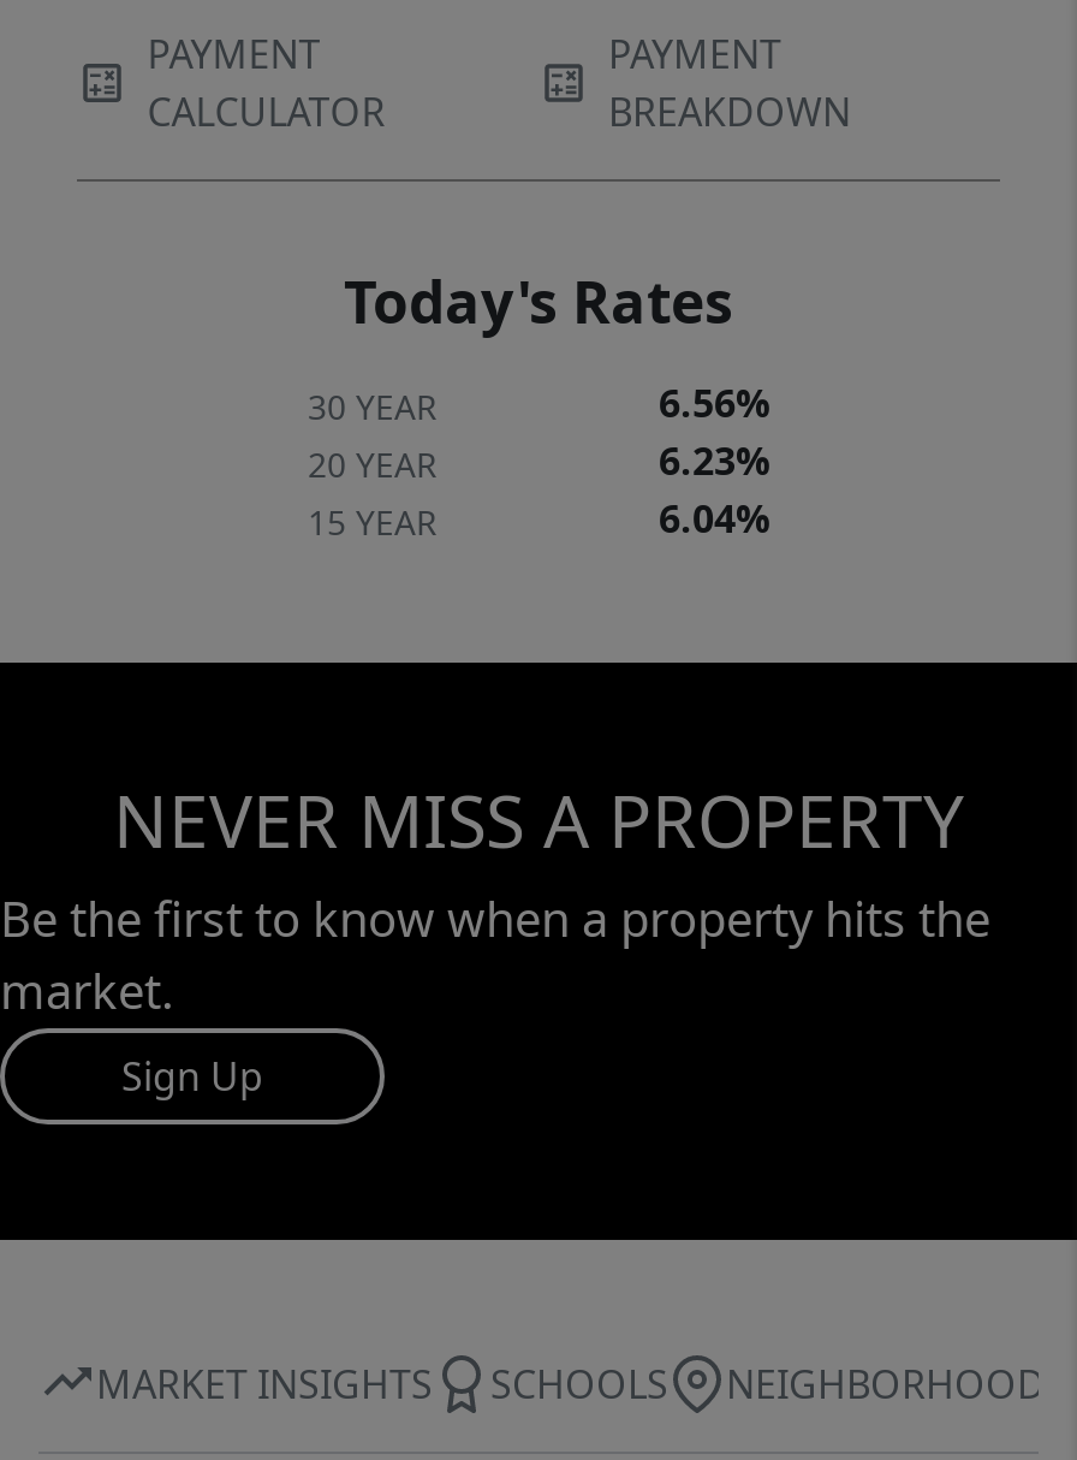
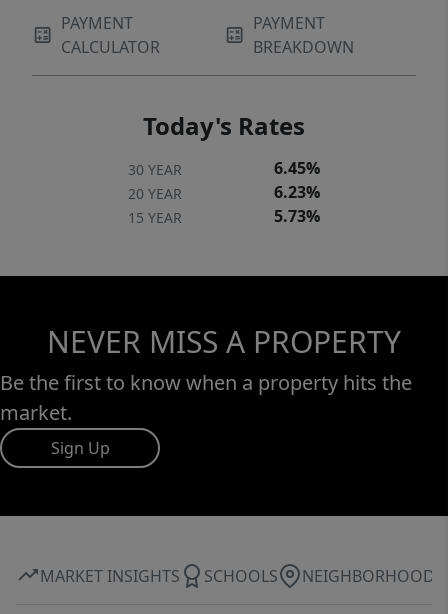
- 6.56%
+ 6.45%

- 6.04%
+ 5.73%
